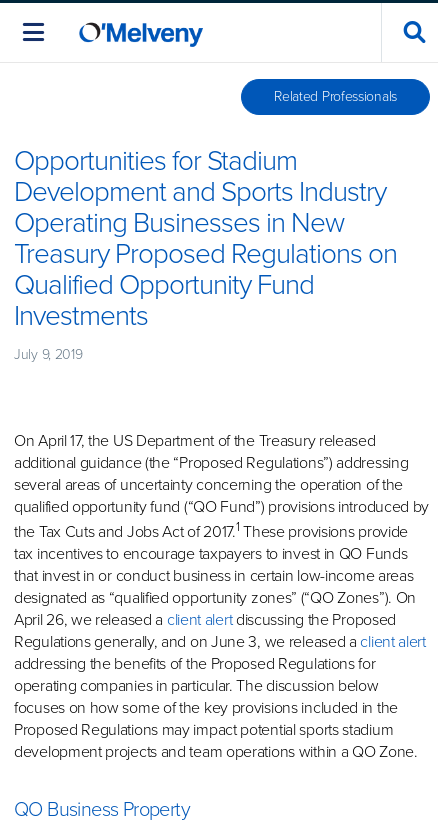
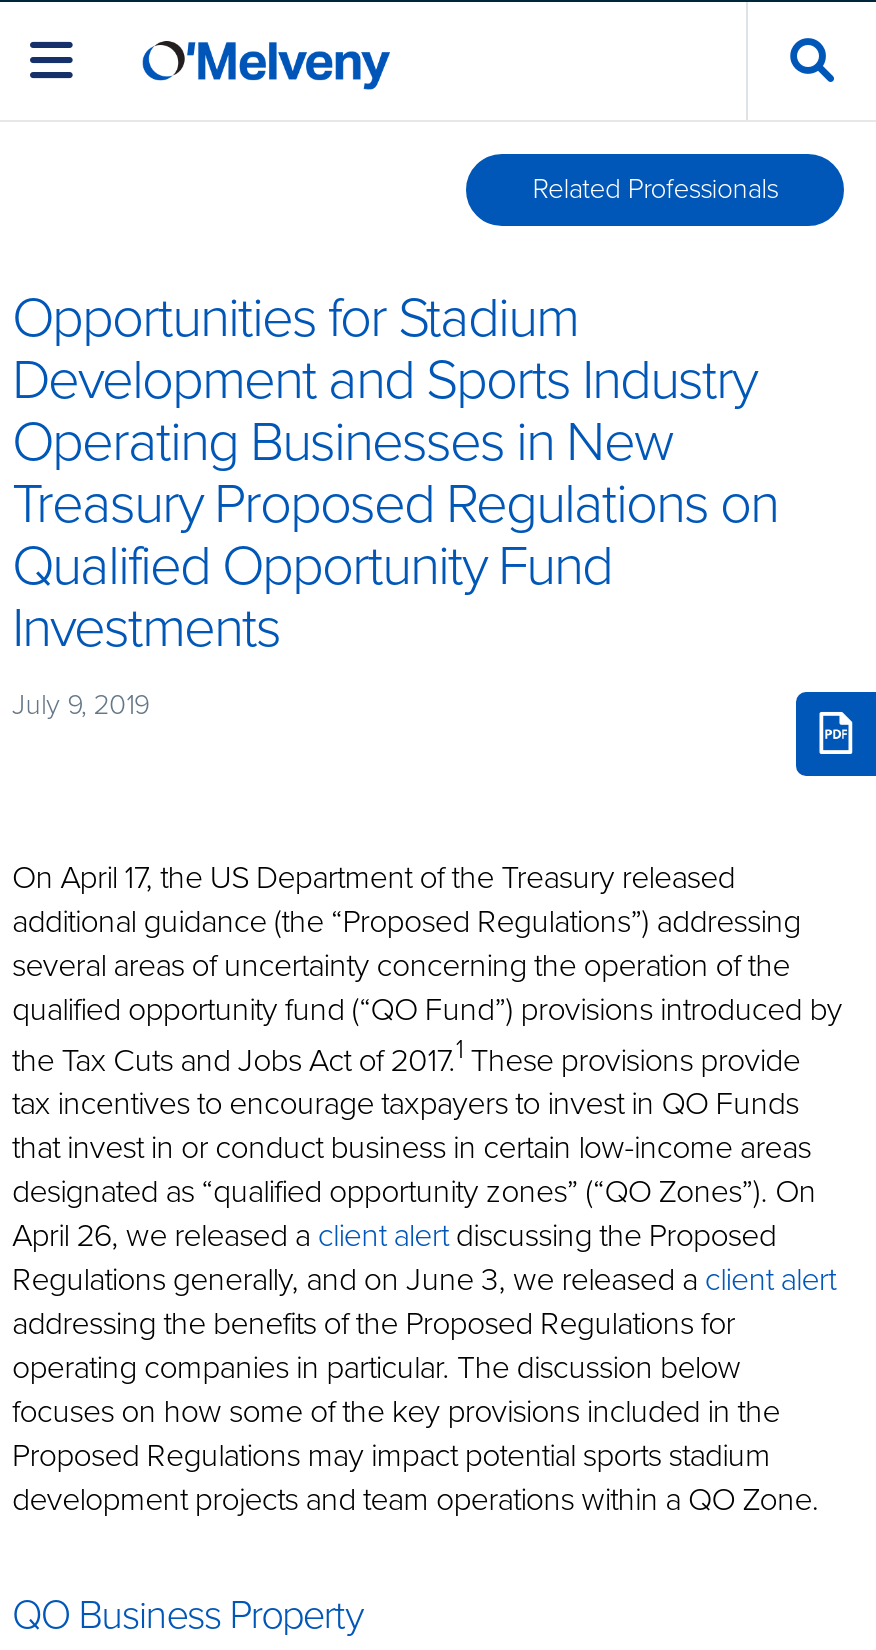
+ [image]
